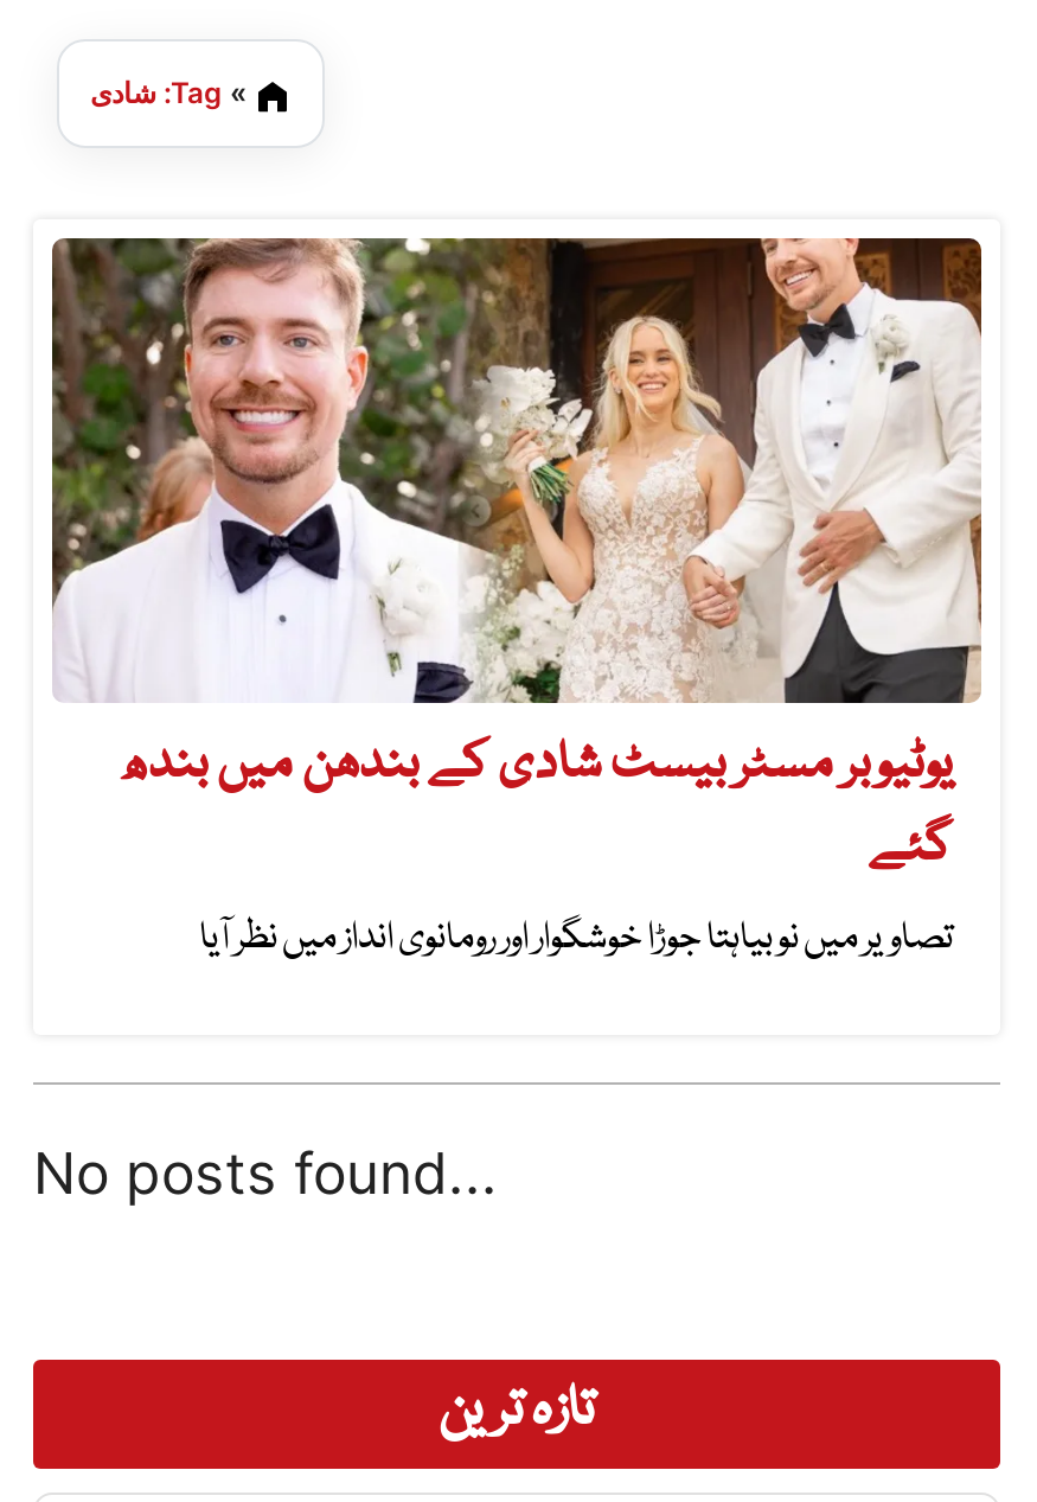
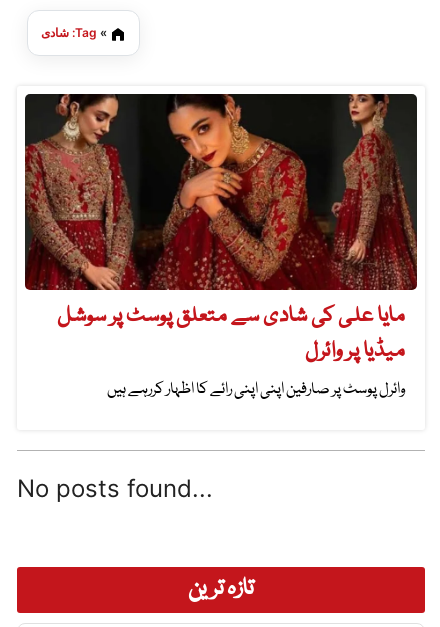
- [image]
- یوٹیوبر مسٹر بیسٹ شادی کے بندھن میں بندھ
- گئے
- تصاویر میں نوبیاہتا جوڑا خوشگوار اور رومانوی انداز میں نظر آیا
+ [image]
+ مایا علی کی شادی سے متعلق پوسٹ پر سوشل
+ میڈیا پر وائرل
+ وائرل پوسٹ پر صارفین اپنی اپنی رائے کا اظہار کررہے ہیں
